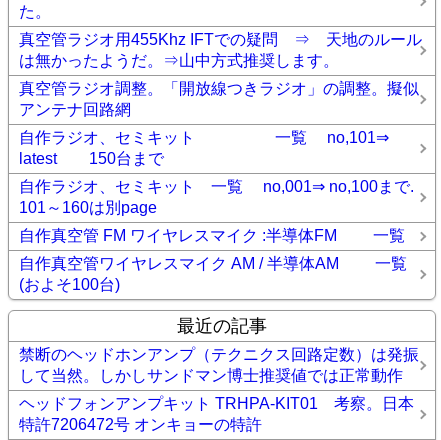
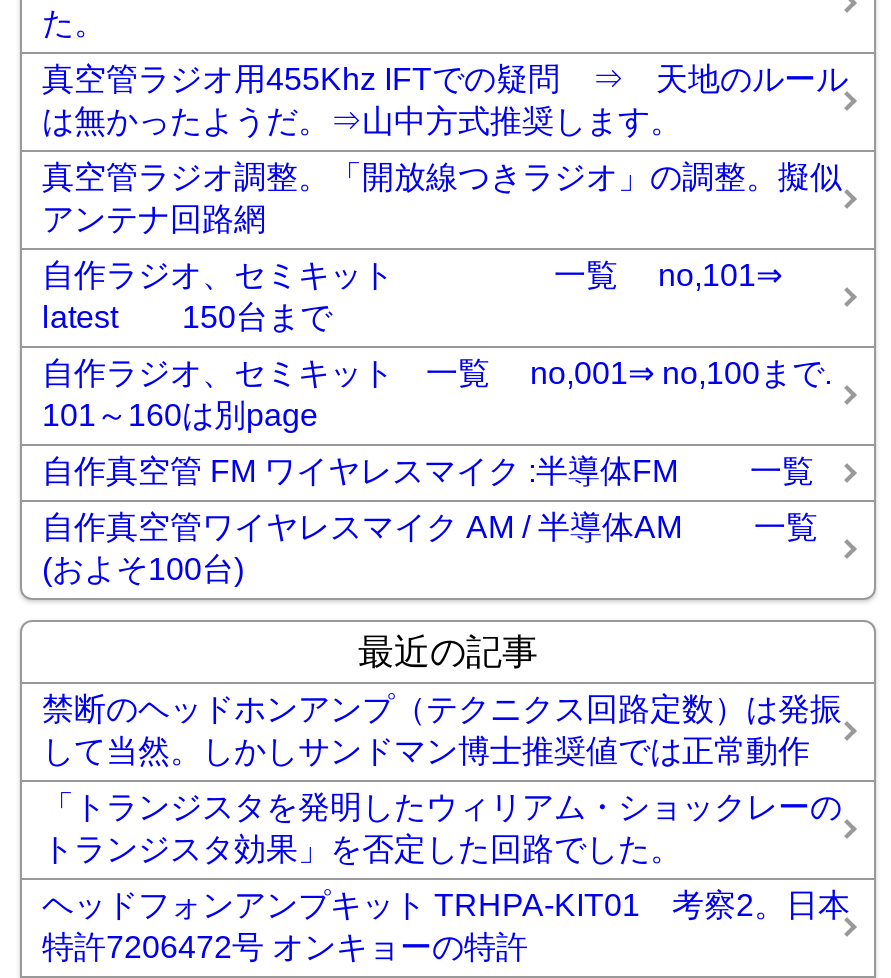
- ヘッドフォンアンプキット TRHPA-KIT01 考察。日本
+ 「トランジスタを発明したウィリアム・ショックレーの
+ トランジスタ効果」を否定した回路でした。
+ ヘッドフォンアンプキット TRHPA-KIT01 考察2。日本
